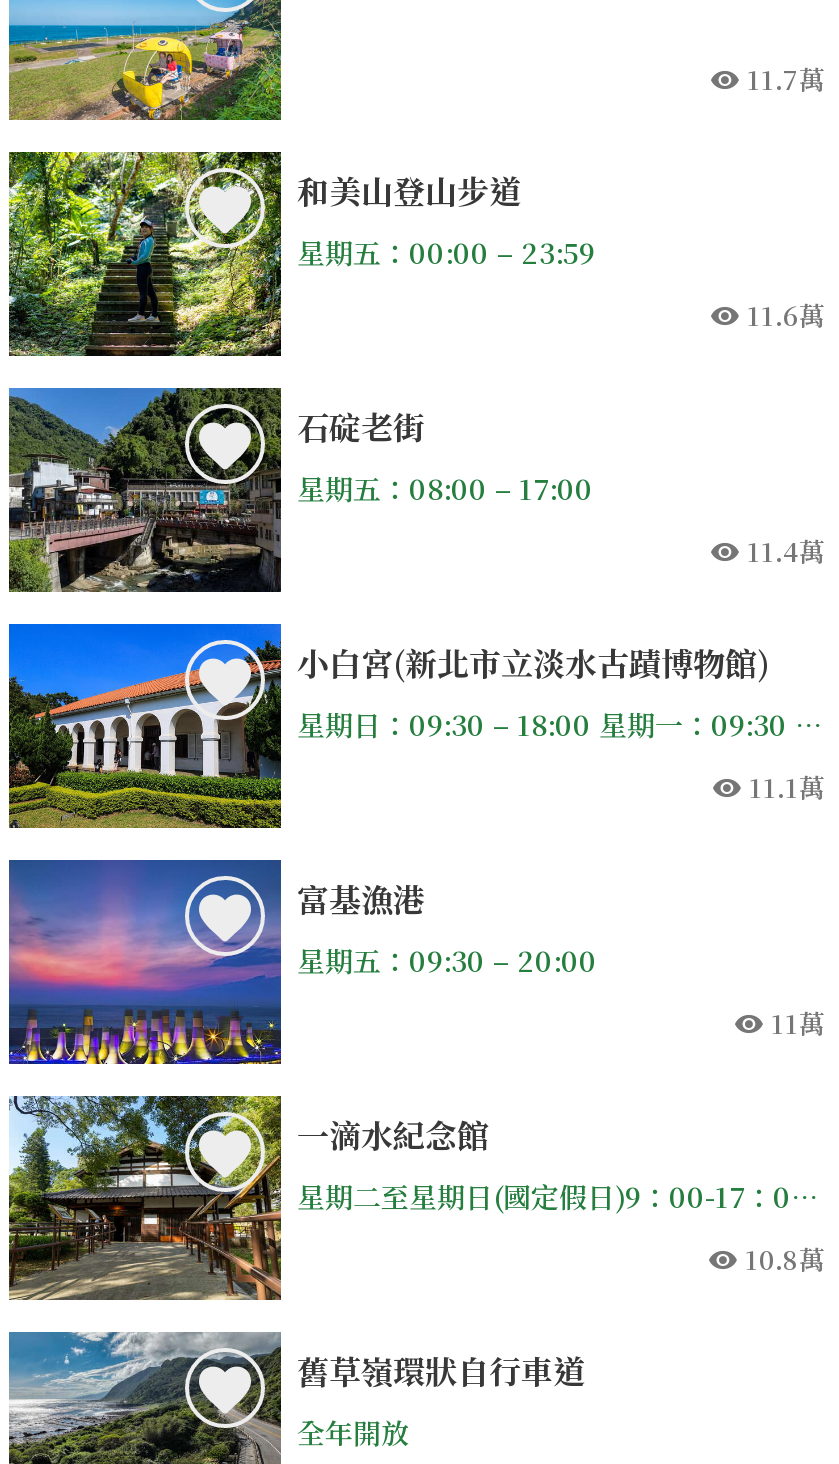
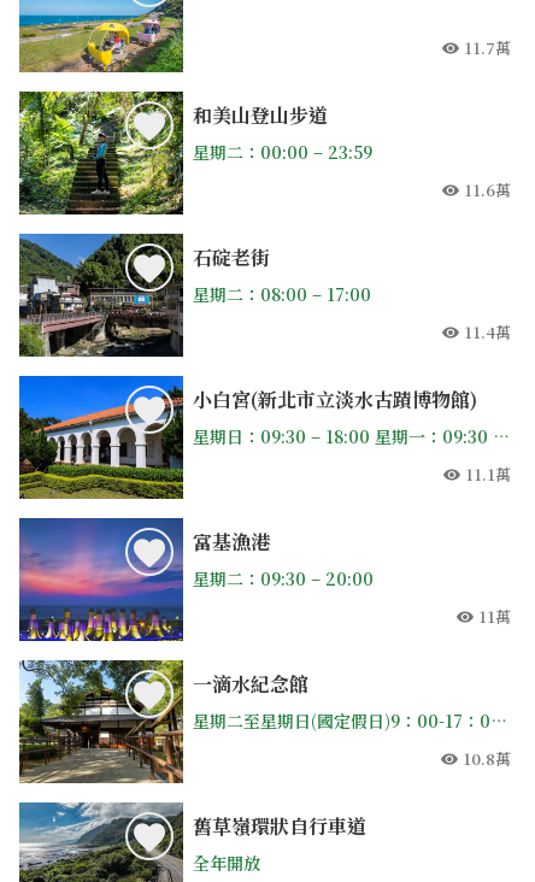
- 星期五：00:00 – 23:59
+ 星期二：00:00 – 23:59

- 星期五：08:00 – 17:00
+ 星期二：08:00 – 17:00

- 星期五：09:30 – 20:00
+ 星期二：09:30 – 20:00
